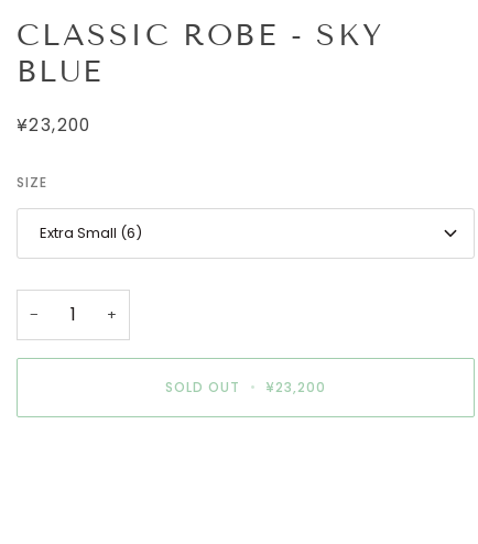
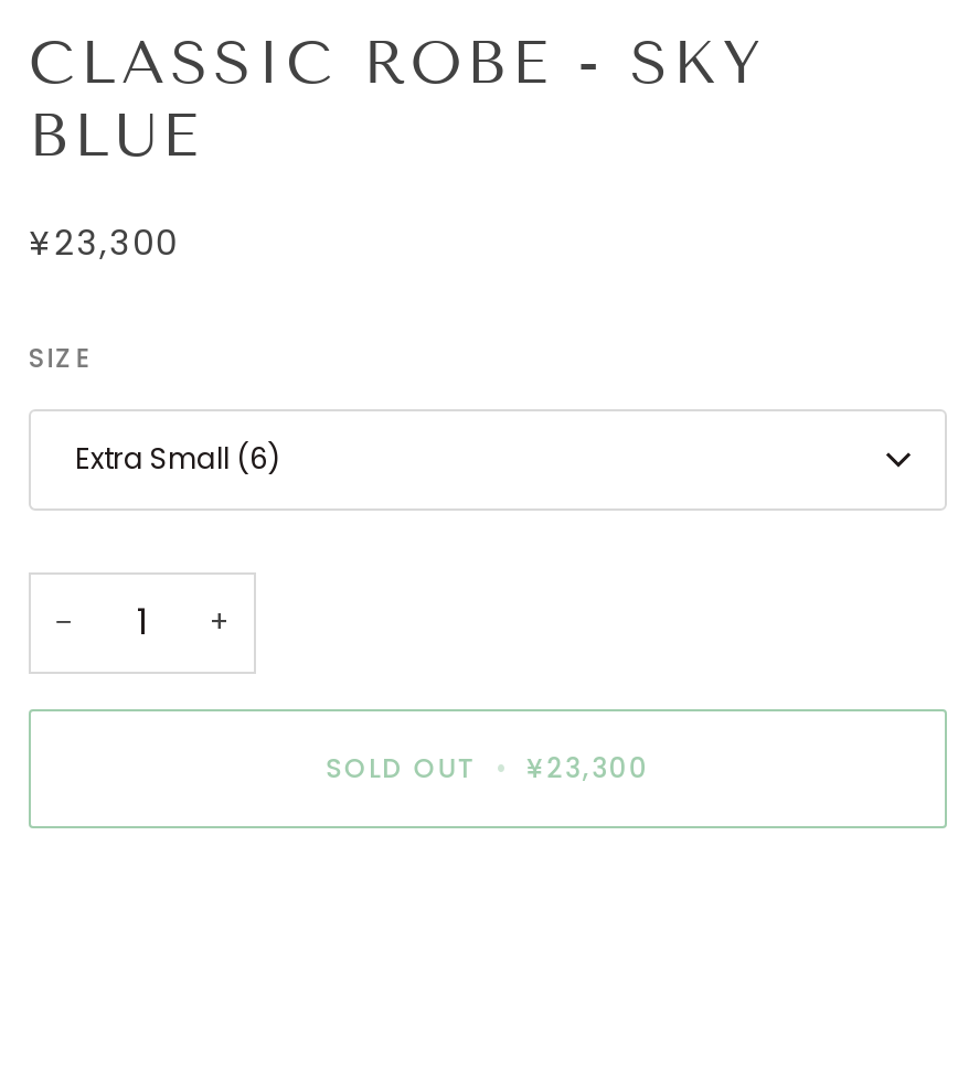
- ¥23,200
+ ¥23,300

- SOLD OUT • ¥23,200
+ SOLD OUT • ¥23,300
